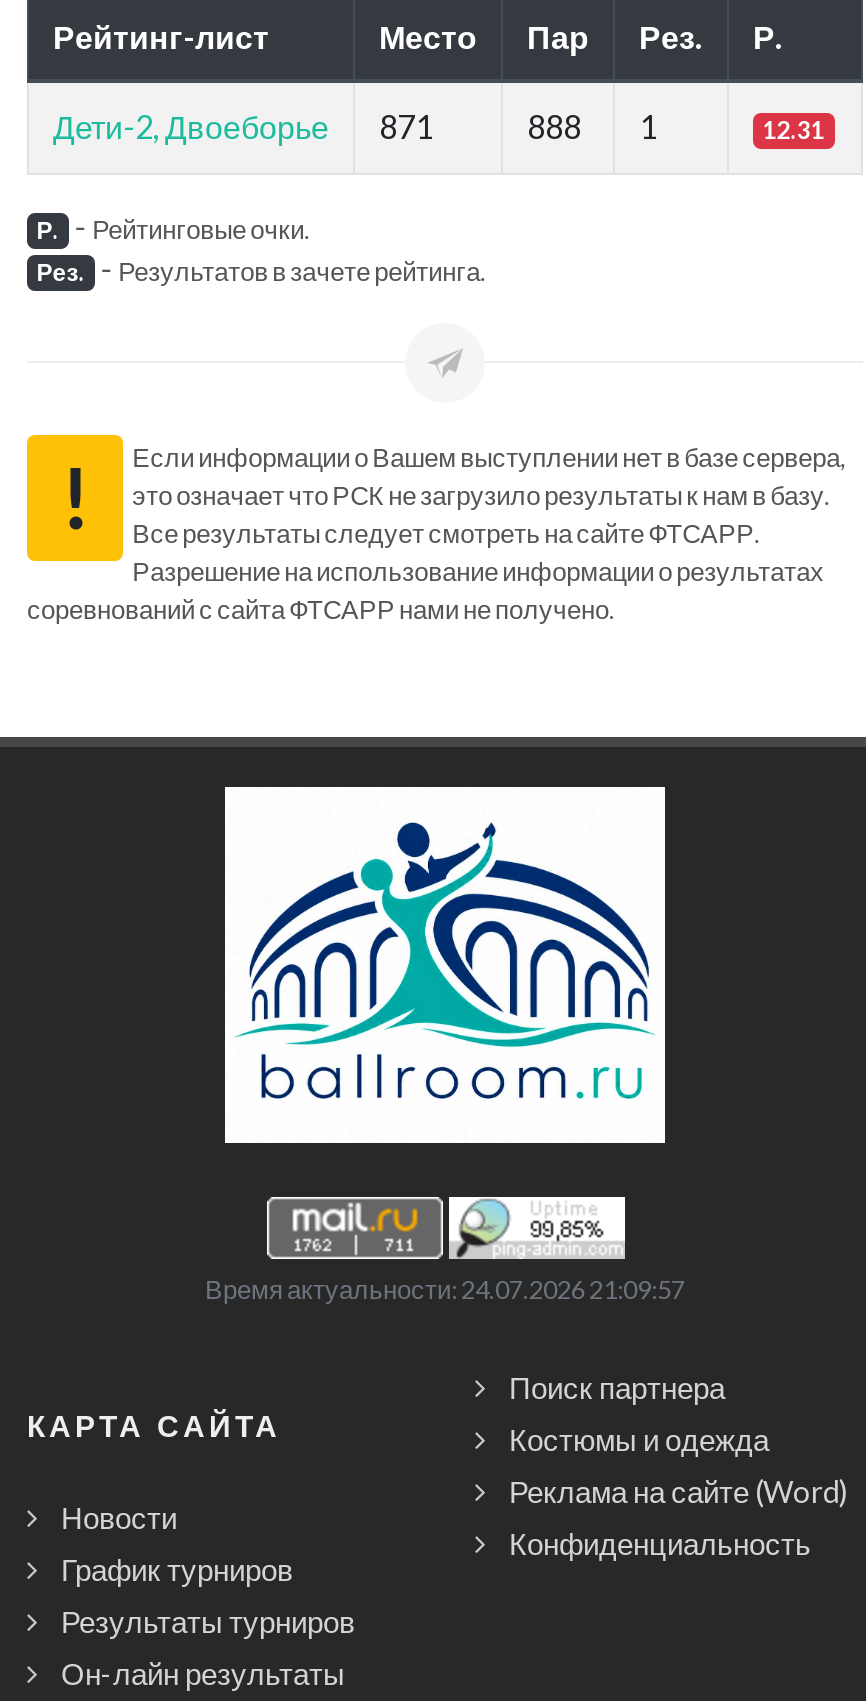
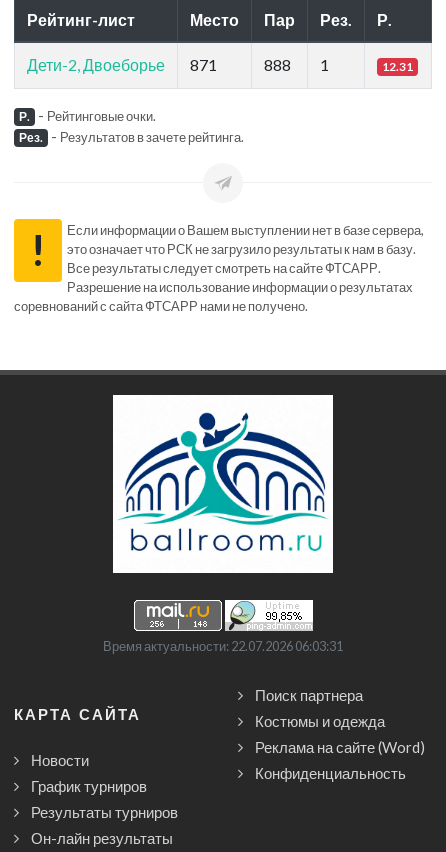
- Время актуальности: 24.07.2026 21:09:57
+ Время актуальности: 22.07.2026 06:03:31
